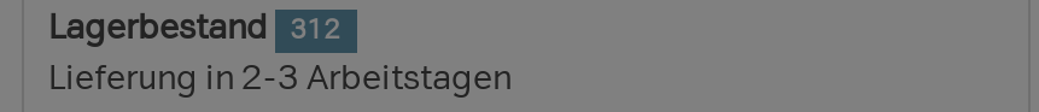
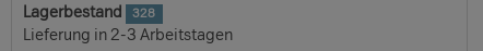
- Lagerbestand 312
+ Lagerbestand 328
